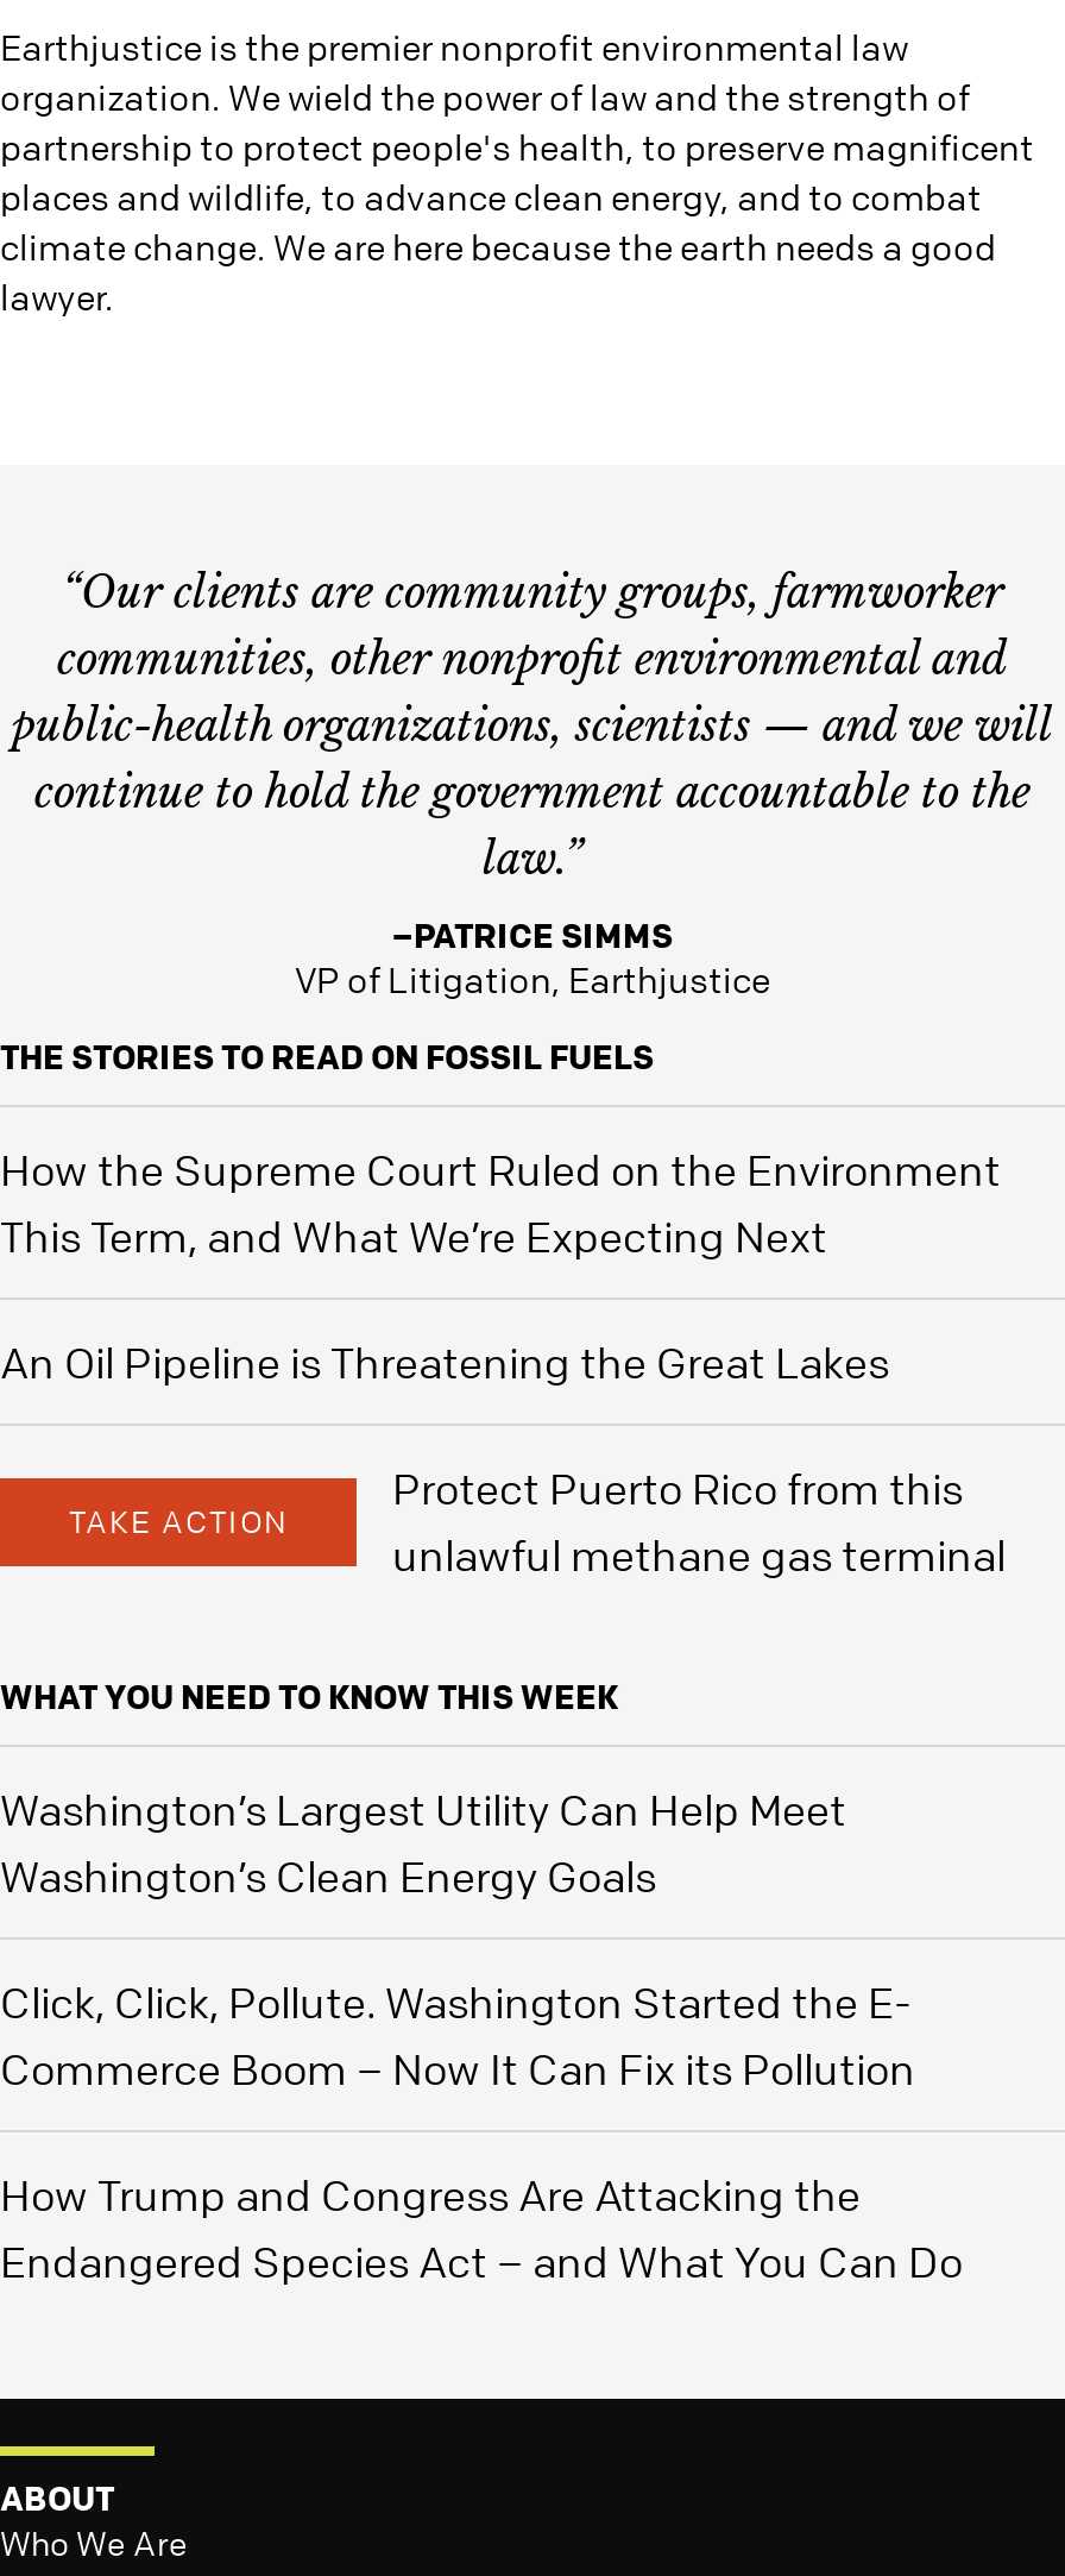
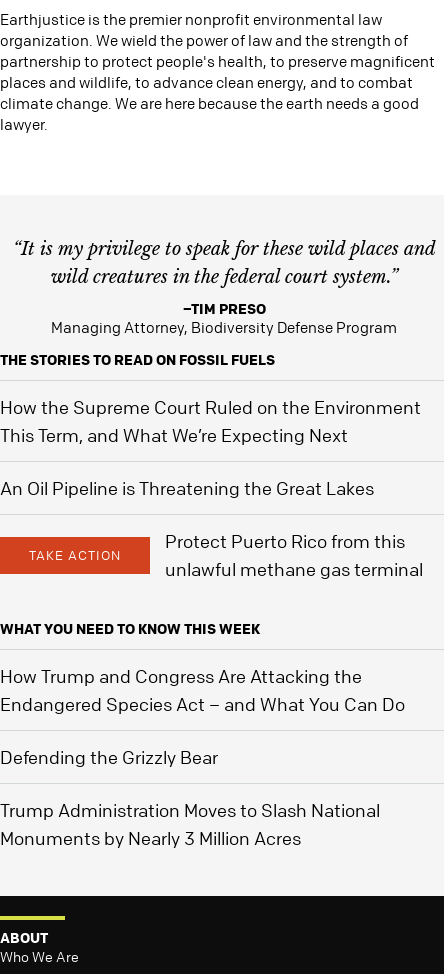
- “Our clients are community groups, farmworker
- communities, other nonprofit environmental and
- public-health organizations, scientists — and we will
- continue to hold the government accountable to the
- law.”
+ “It is my privilege to speak for these wild places and
+ wild creatures in the federal court system.”

- –PATRICE SIMMS
- VP of Litigation, Earthjustice
+ –TIM PRESO
+ Managing Attorney, Biodiversity Defense Program

- Washington’s Largest Utility Can Help Meet
- Washington’s Clean Energy Goals
- Click, Click, Pollute. Washington Started the E-
- Commerce Boom – Now It Can Fix its Pollution

moved up: How Trump and Congress Are Attacking the | Endangered Species Act – and What You Can Do

+ Defending the Grizzly Bear
+ Trump Administration Moves to Slash National
+ Monuments by Nearly 3 Million Acres
